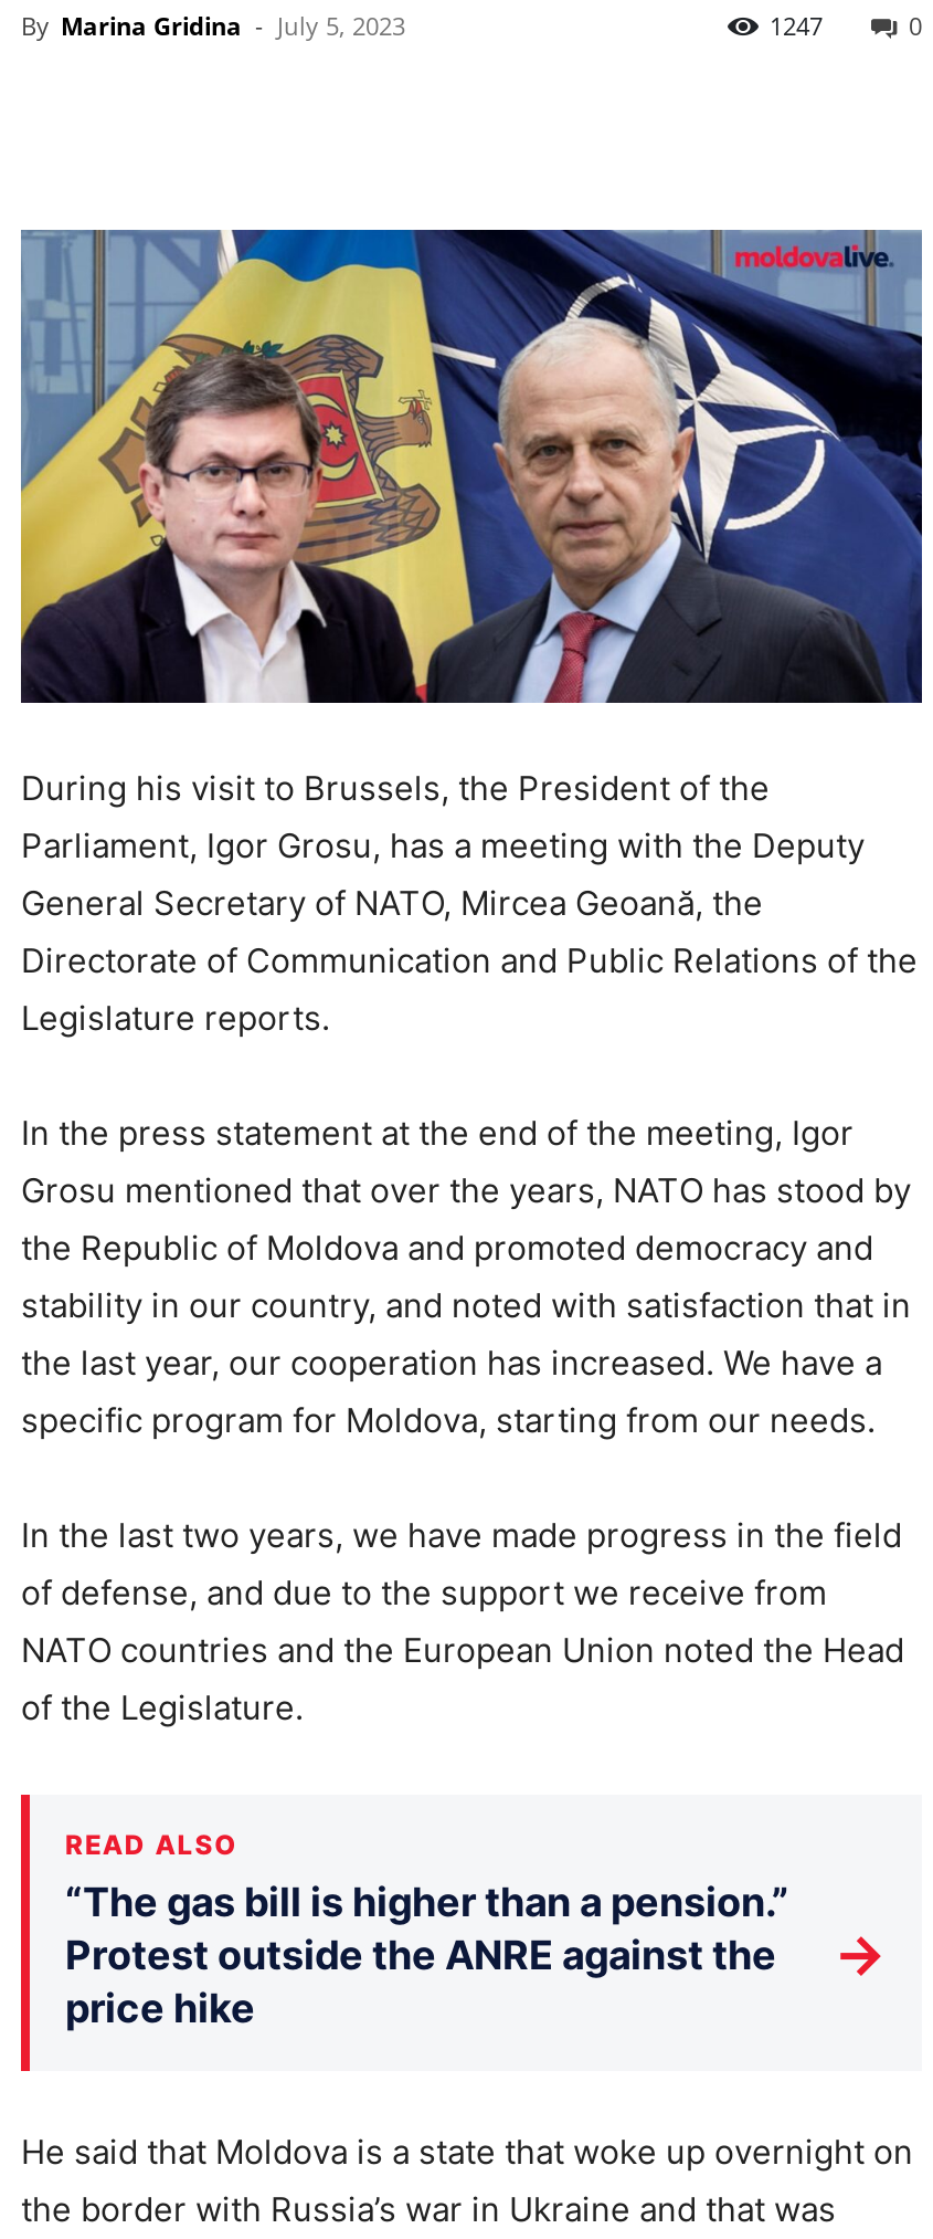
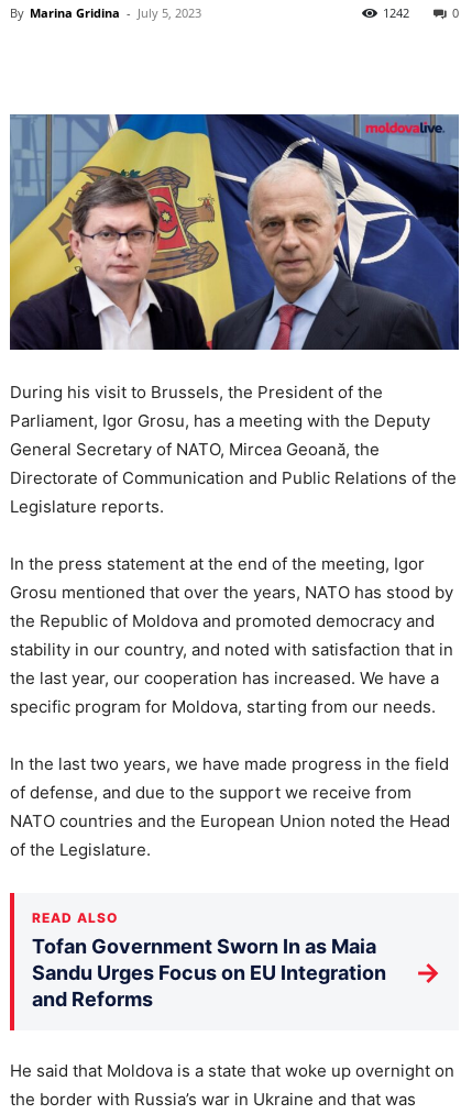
- 1247
+ 1242

- “The gas bill is higher than a pension.”
- Protest outside the ANRE against the
- price hike
+ Tofan Government Sworn In as Maia
+ Sandu Urges Focus on EU Integration
+ and Reforms
